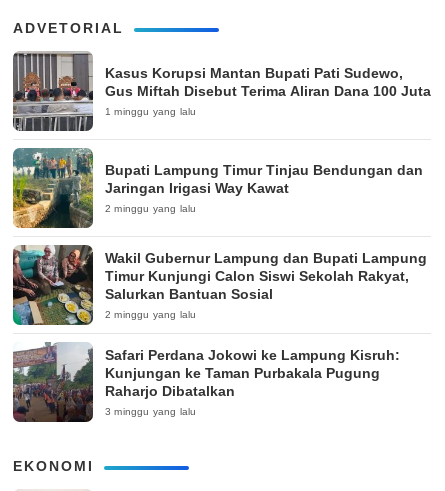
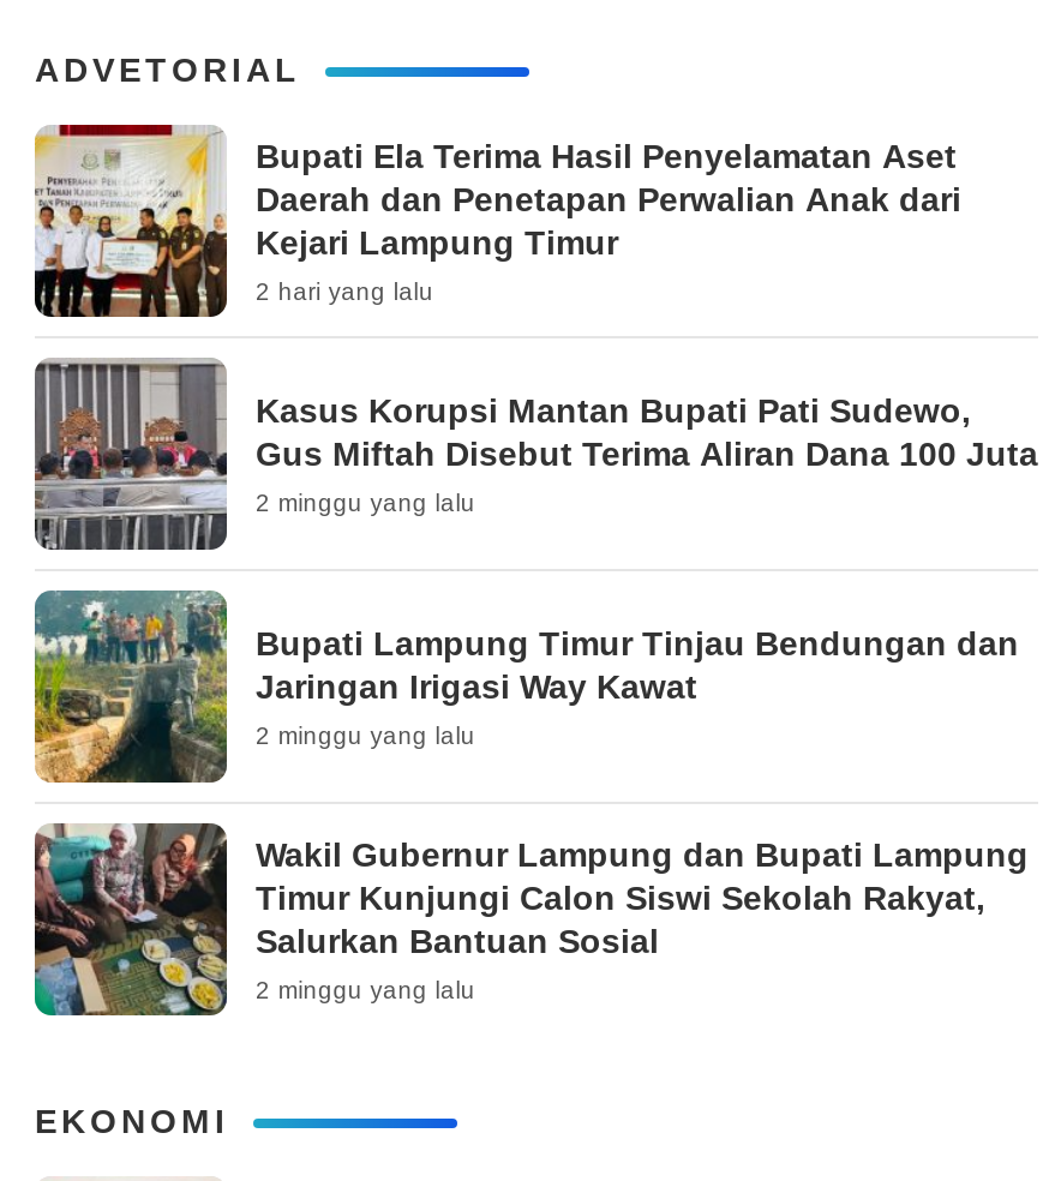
+ [image]
+ Bupati Ela Terima Hasil Penyelamatan Aset
+ Daerah dan Penetapan Perwalian Anak dari
+ Kejari Lampung Timur
+ 2 hari yang lalu

moved down: [image] | Kasus Korupsi Mantan Bupati Pati Sudewo, | Gus Miftah Disebut Terima Aliran Dana 100 Juta

- 1 minggu yang lalu
+ 2 minggu yang lalu

moved down: [image] | Bupati Lampung Timur Tinjau Bendungan dan | Jaringan Irigasi Way Kawat | 2 minggu yang lalu | Wakil Gubernur Lampung dan Bupati Lampung | Timur Kunjungi Calon Siswi Sekolah Rakyat, | Salurkan Bantuan Sosial | 2 minggu yang lalu

- [image]
- Safari Perdana Jokowi ke Lampung Kisruh:
- Kunjungan ke Taman Purbakala Pugung
- Raharjo Dibatalkan
- 3 minggu yang lalu
